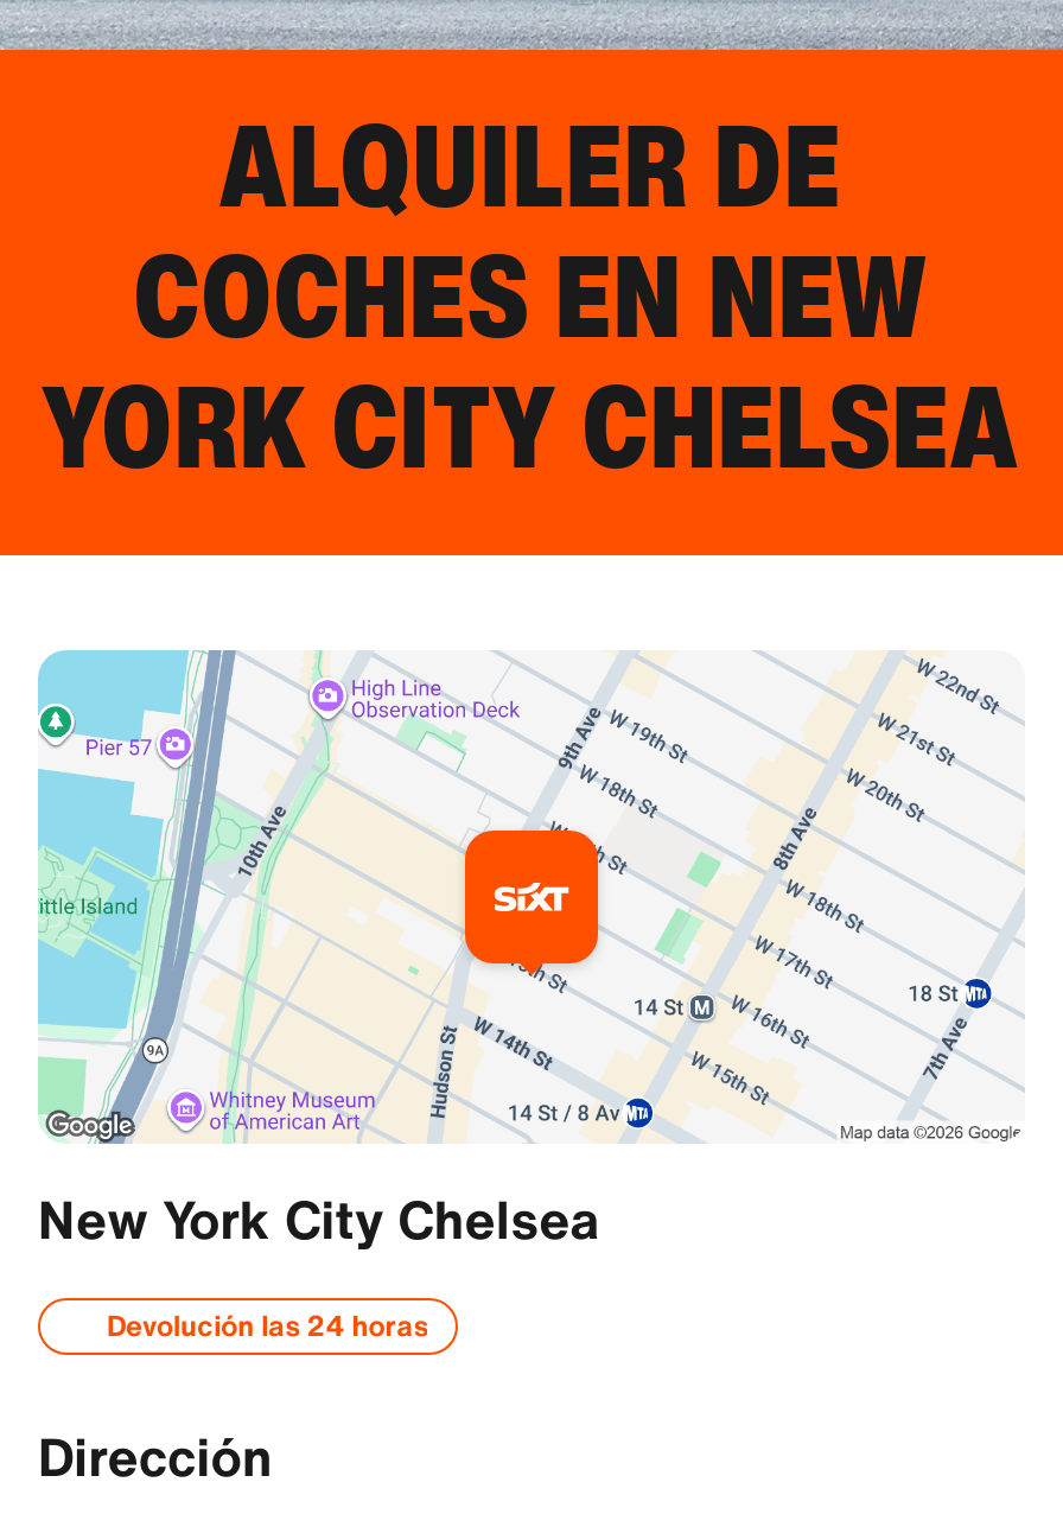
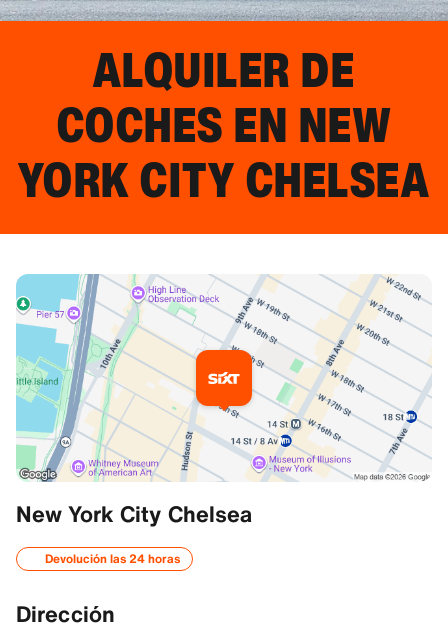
- [image]
+ [image]
